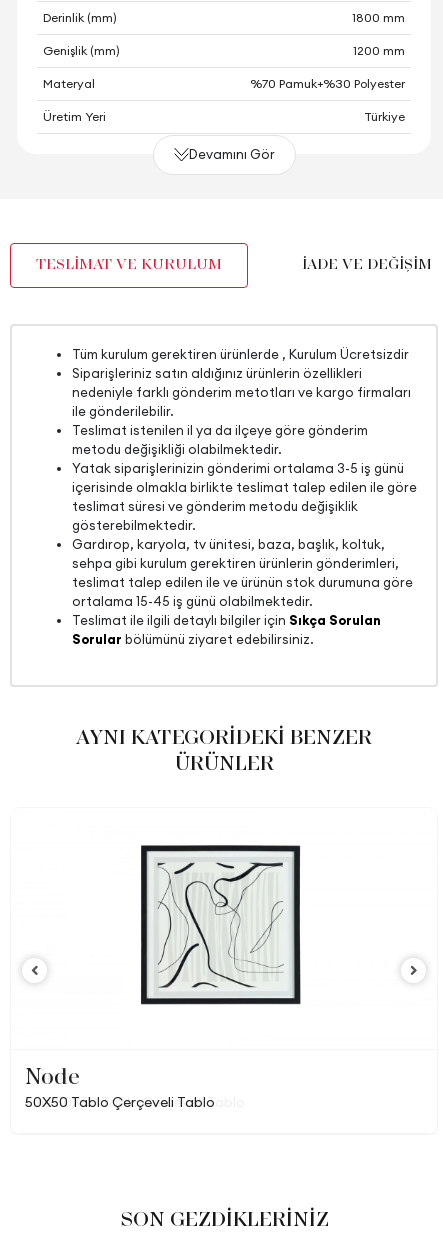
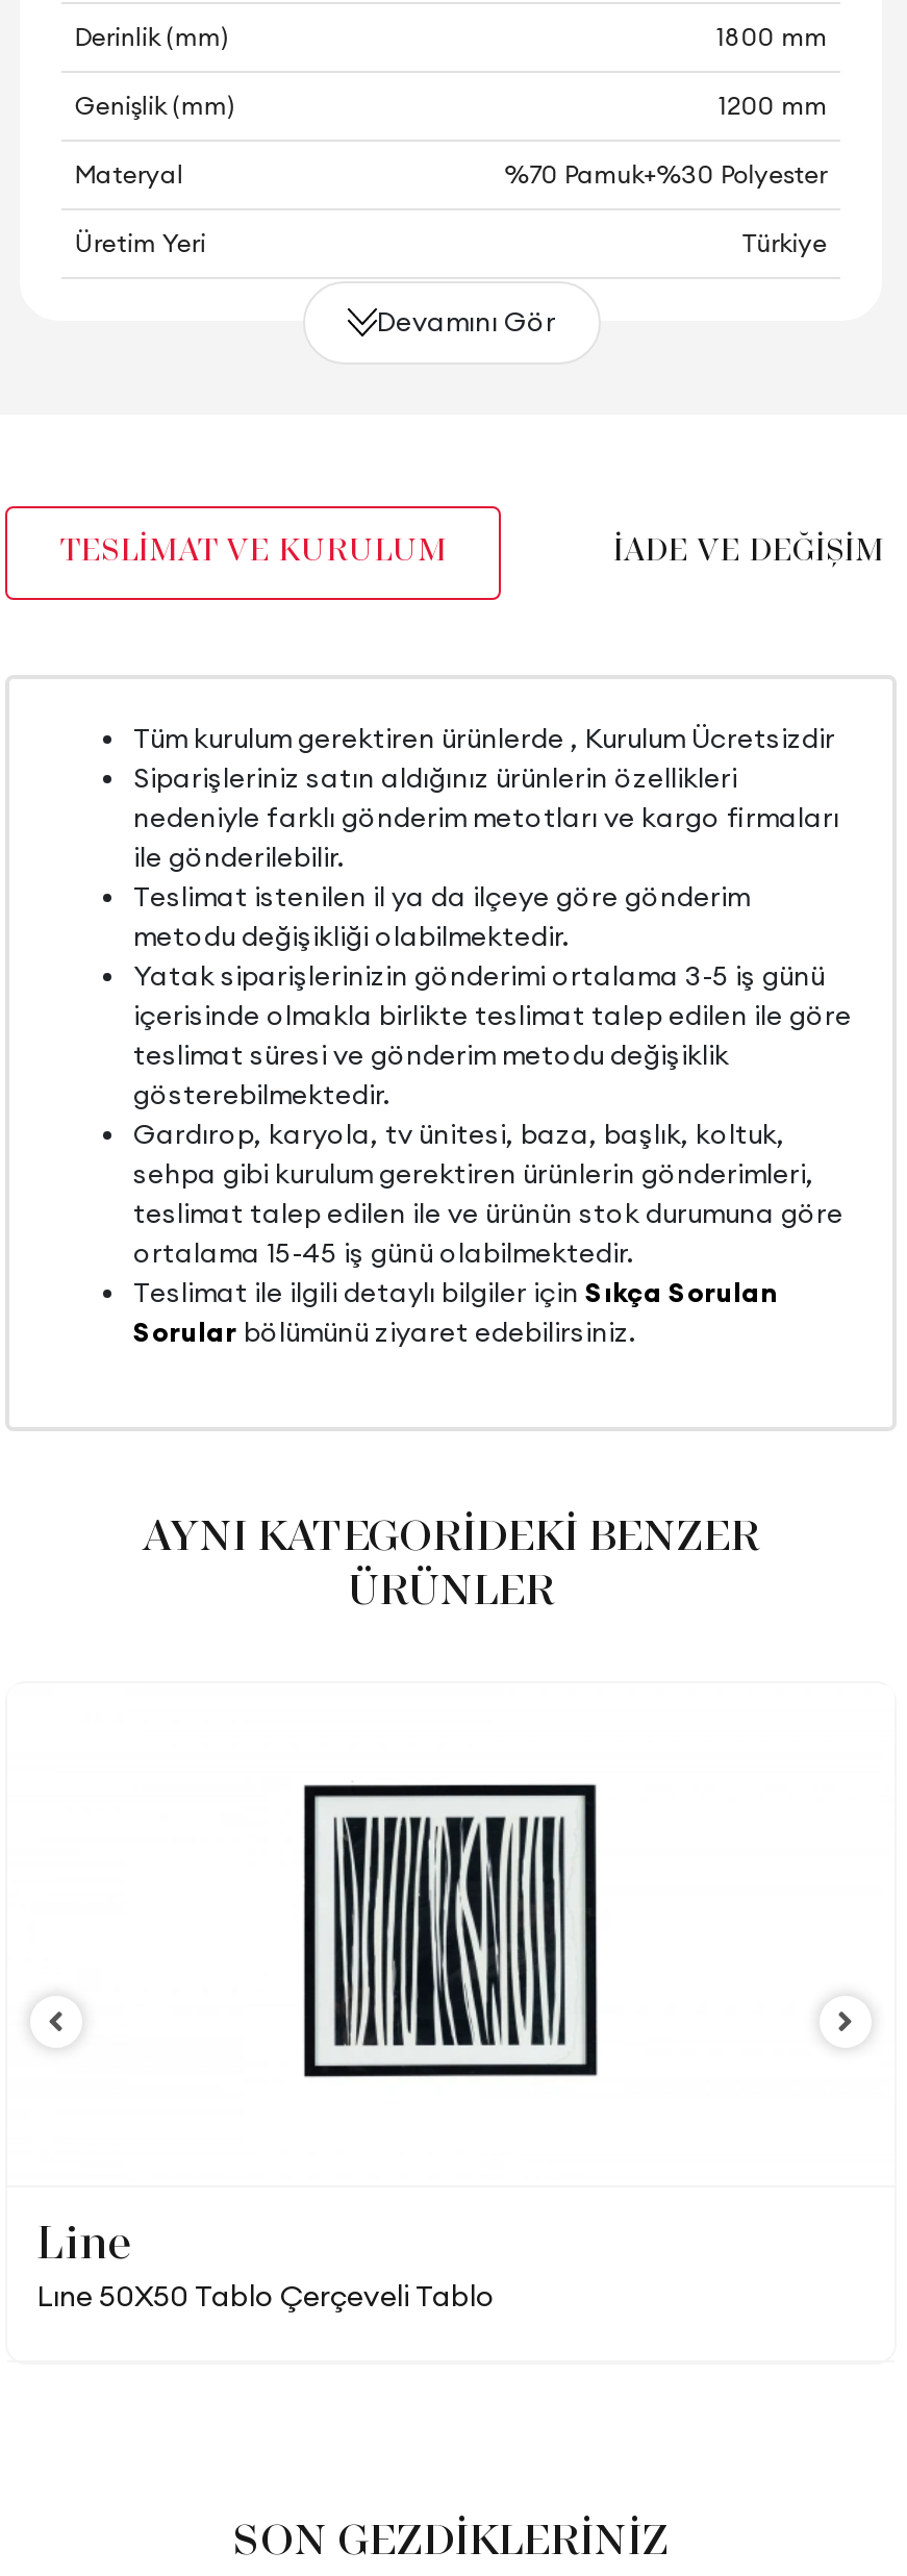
- [image]
+ [image]

- Node
- 50X50 Tablo Çerçeveli Tablo
+ Line
+ Lıne 50X50 Tablo Çerçeveli Tablo
